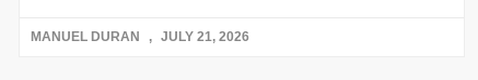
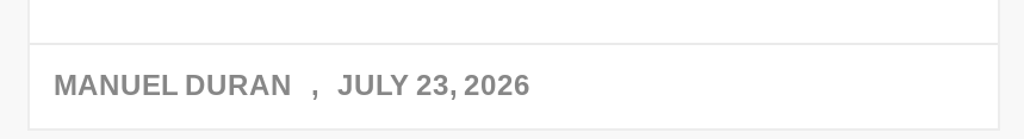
- MANUEL DURAN JULY 21, 2026
+ MANUEL DURAN JULY 23, 2026
